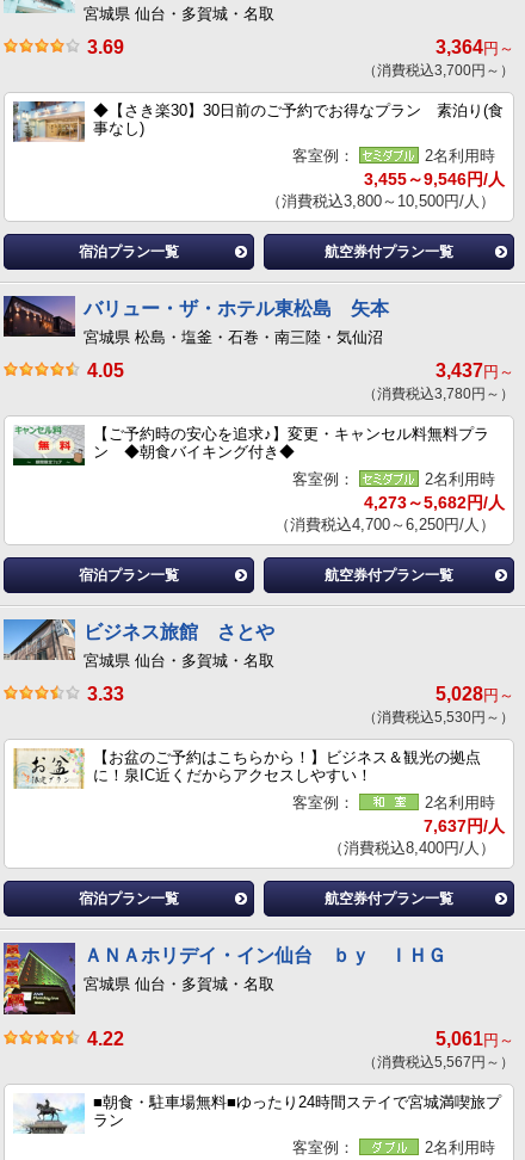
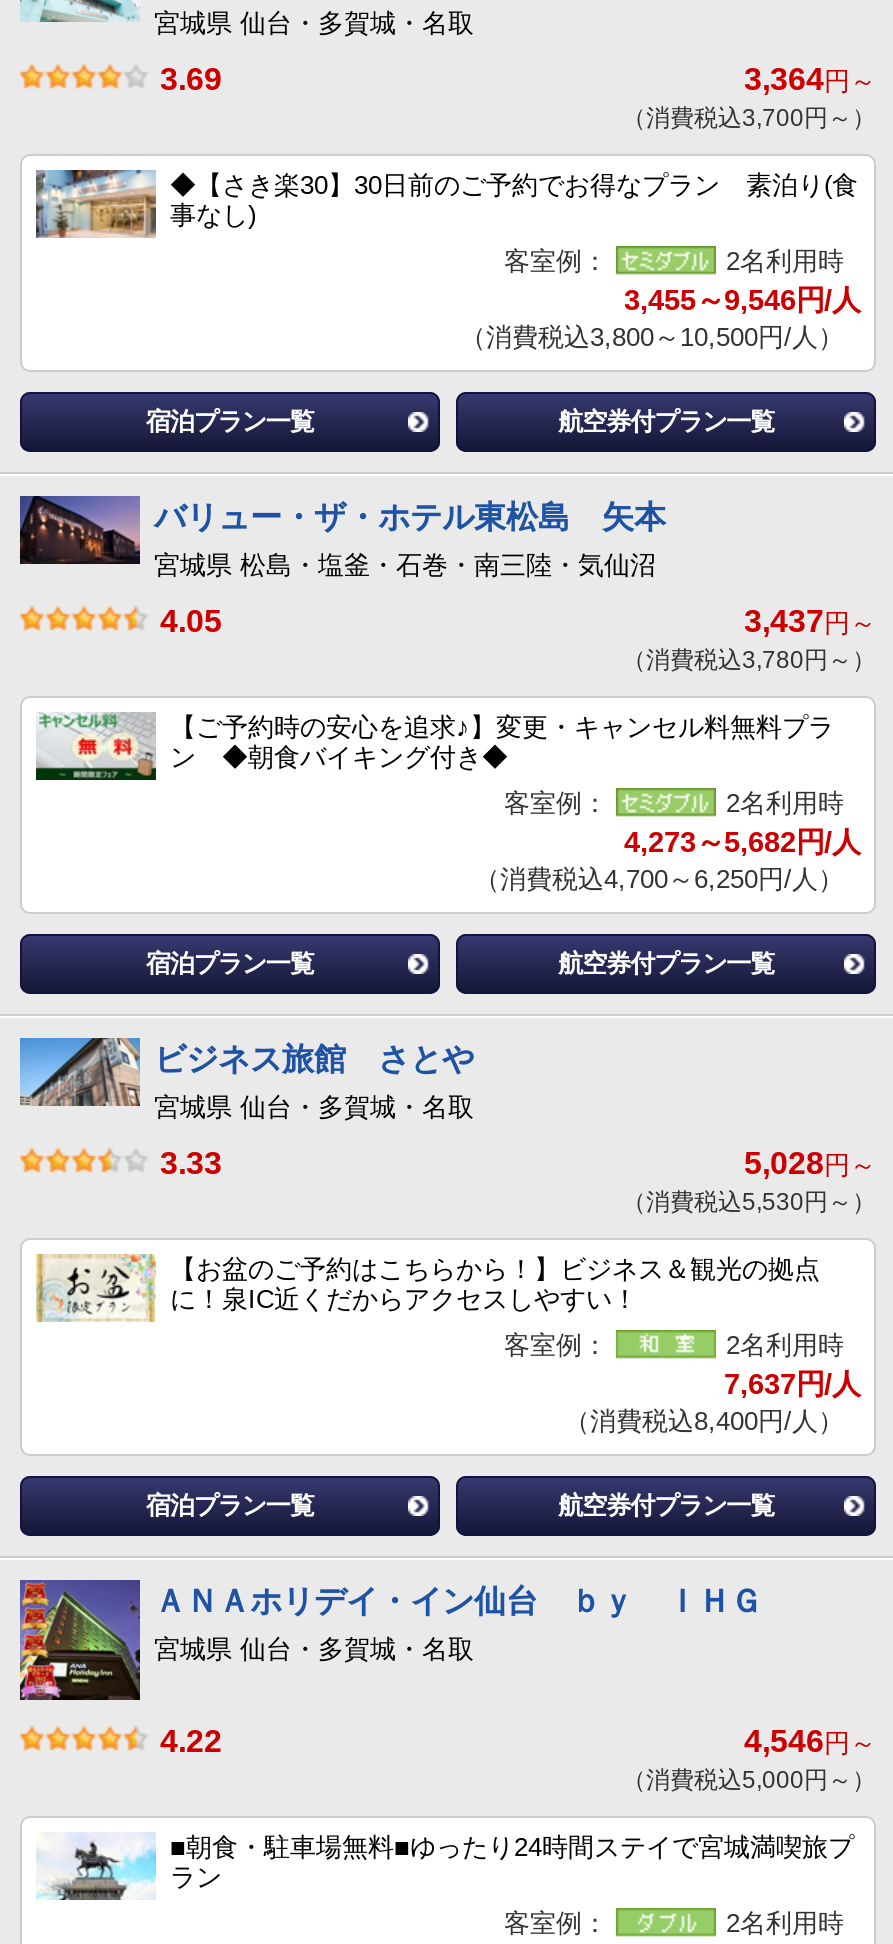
- 5,061円～
+ 4,546円～

- （消費税込5,567円～）
+ （消費税込5,000円～）
